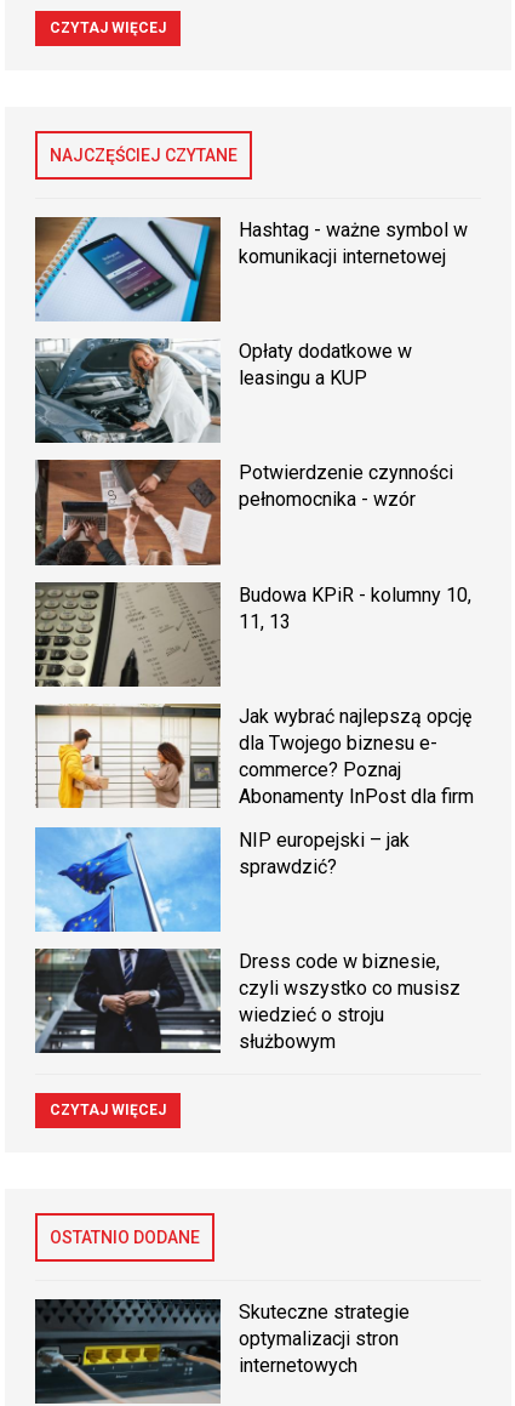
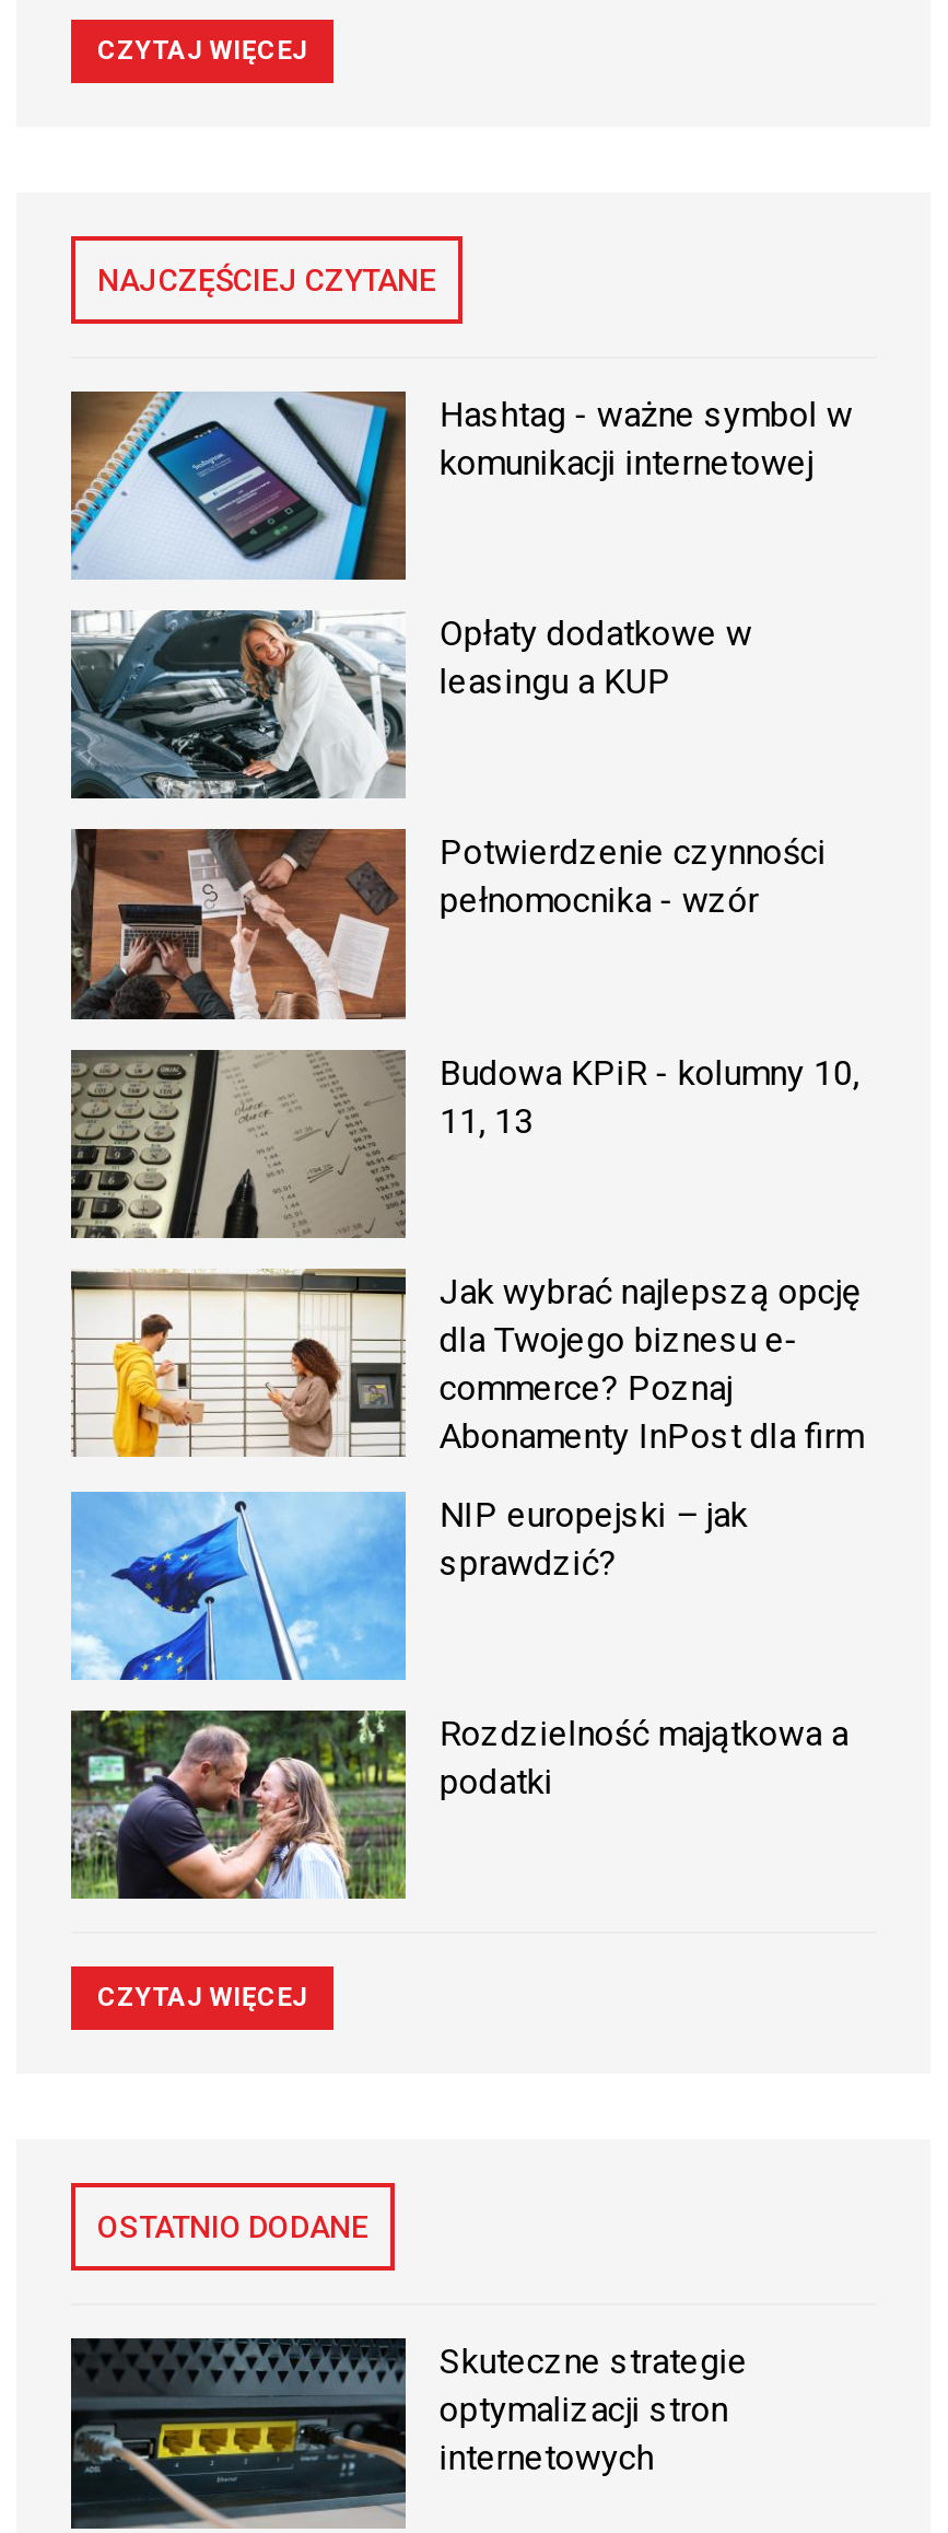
- [image]
- Dress code w biznesie,
- czyli wszystko co musisz
- wiedzieć o stroju
- służbowym
+ [image]
+ Rozdzielność majątkowa a
+ podatki
